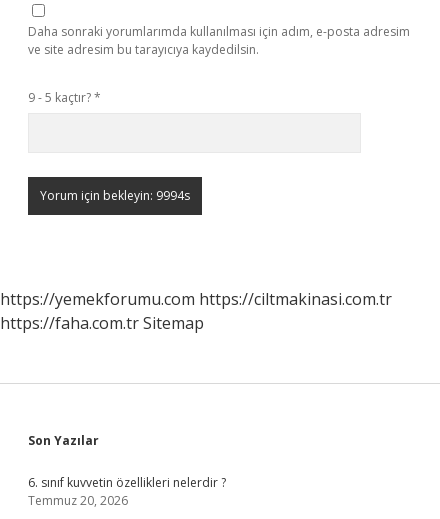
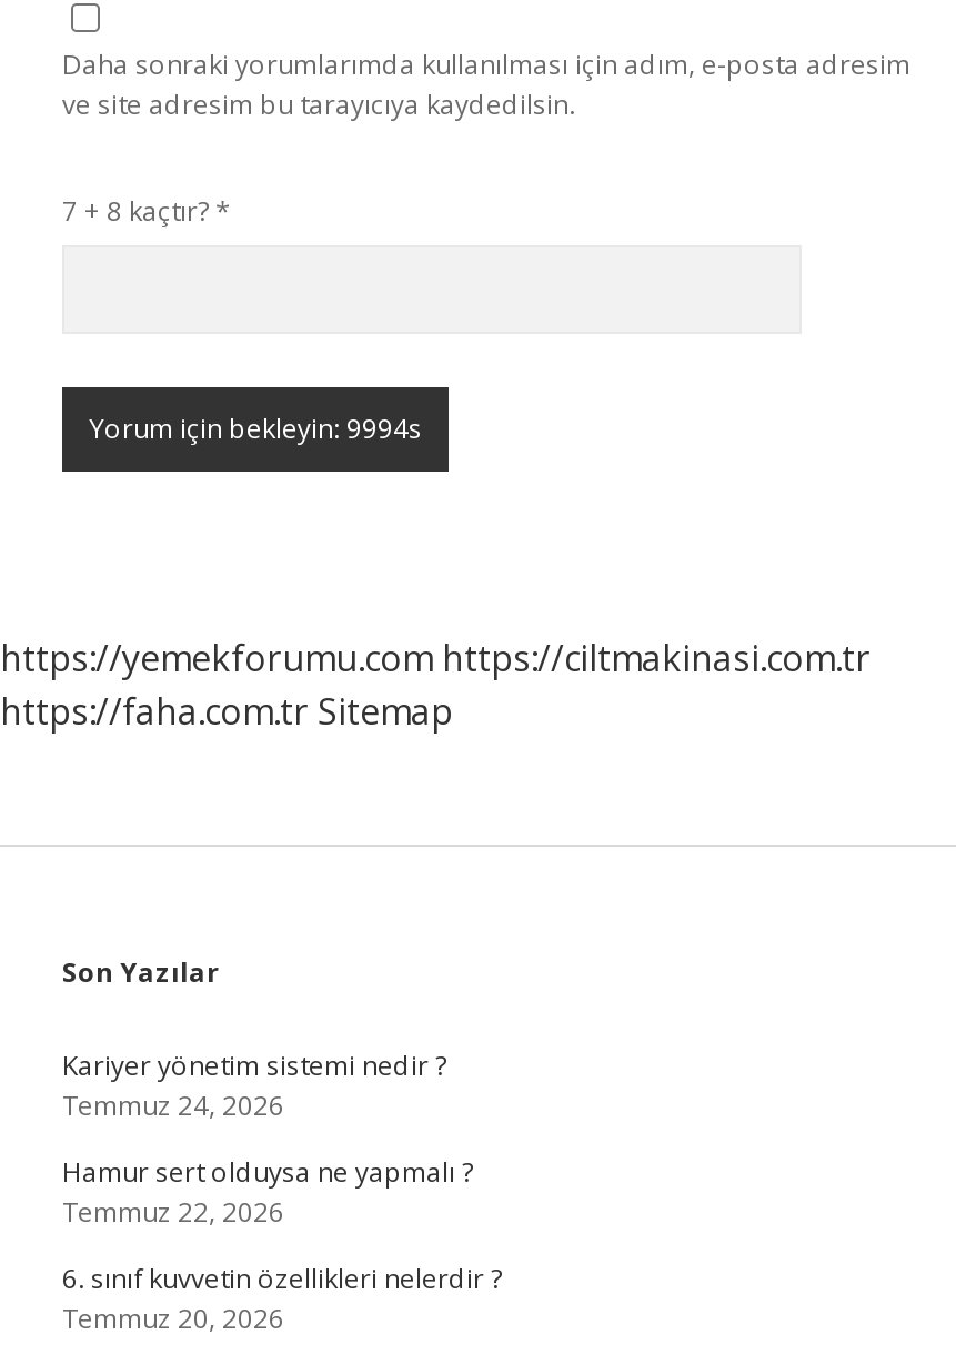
- 9 - 5 kaçtır? *
+ 7 + 8 kaçtır? *

+ Kariyer yönetim sistemi nedir ?
+ Temmuz 24, 2026
+ Hamur sert olduysa ne yapmalı ?
+ Temmuz 22, 2026
